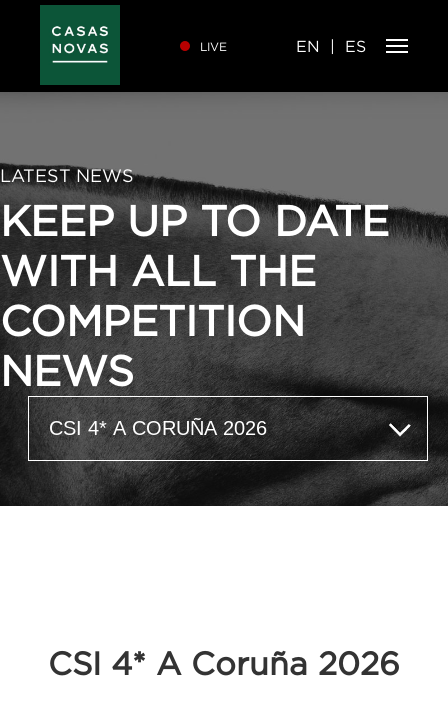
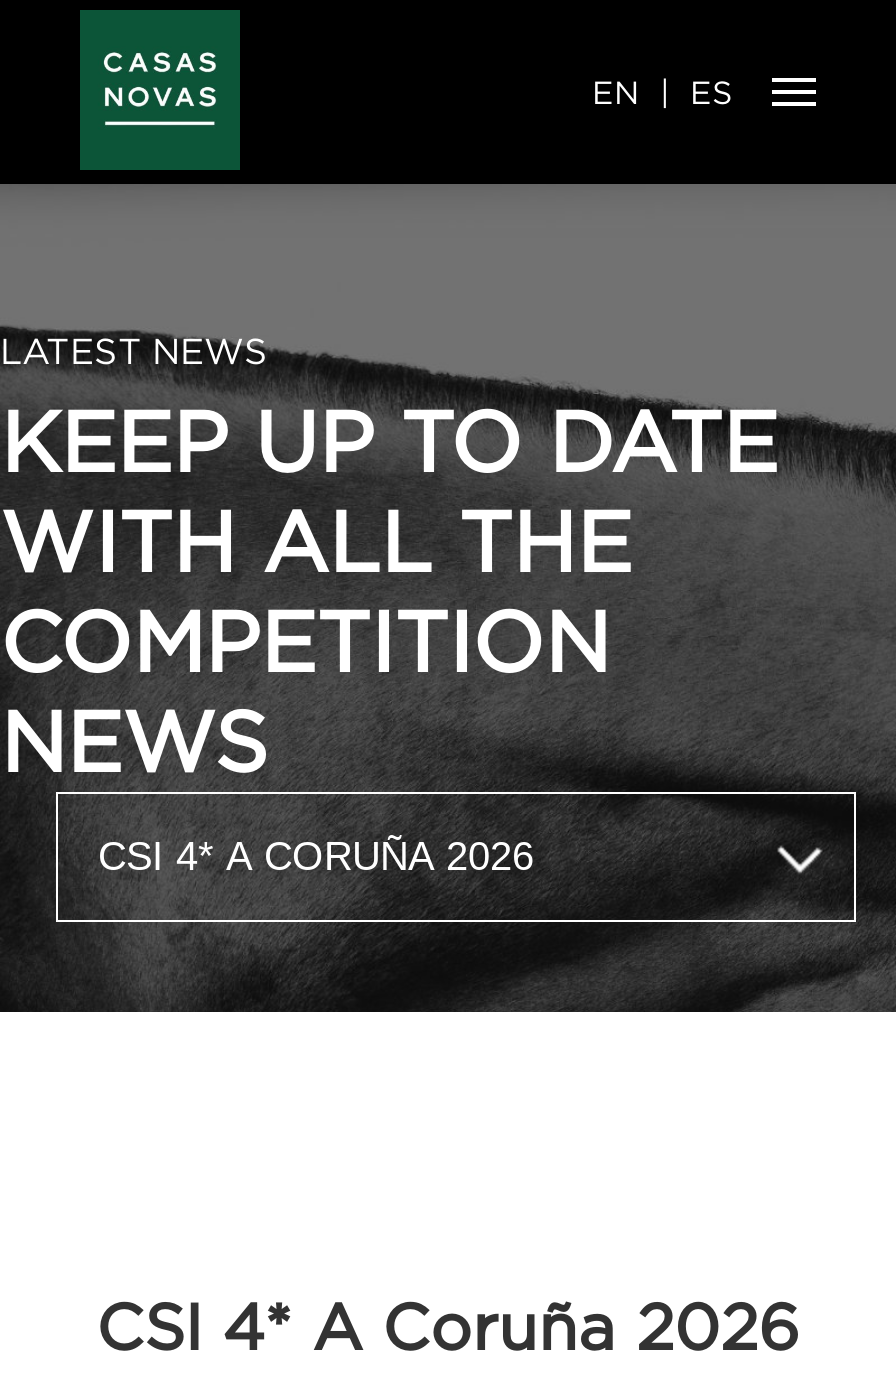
- LIVE
